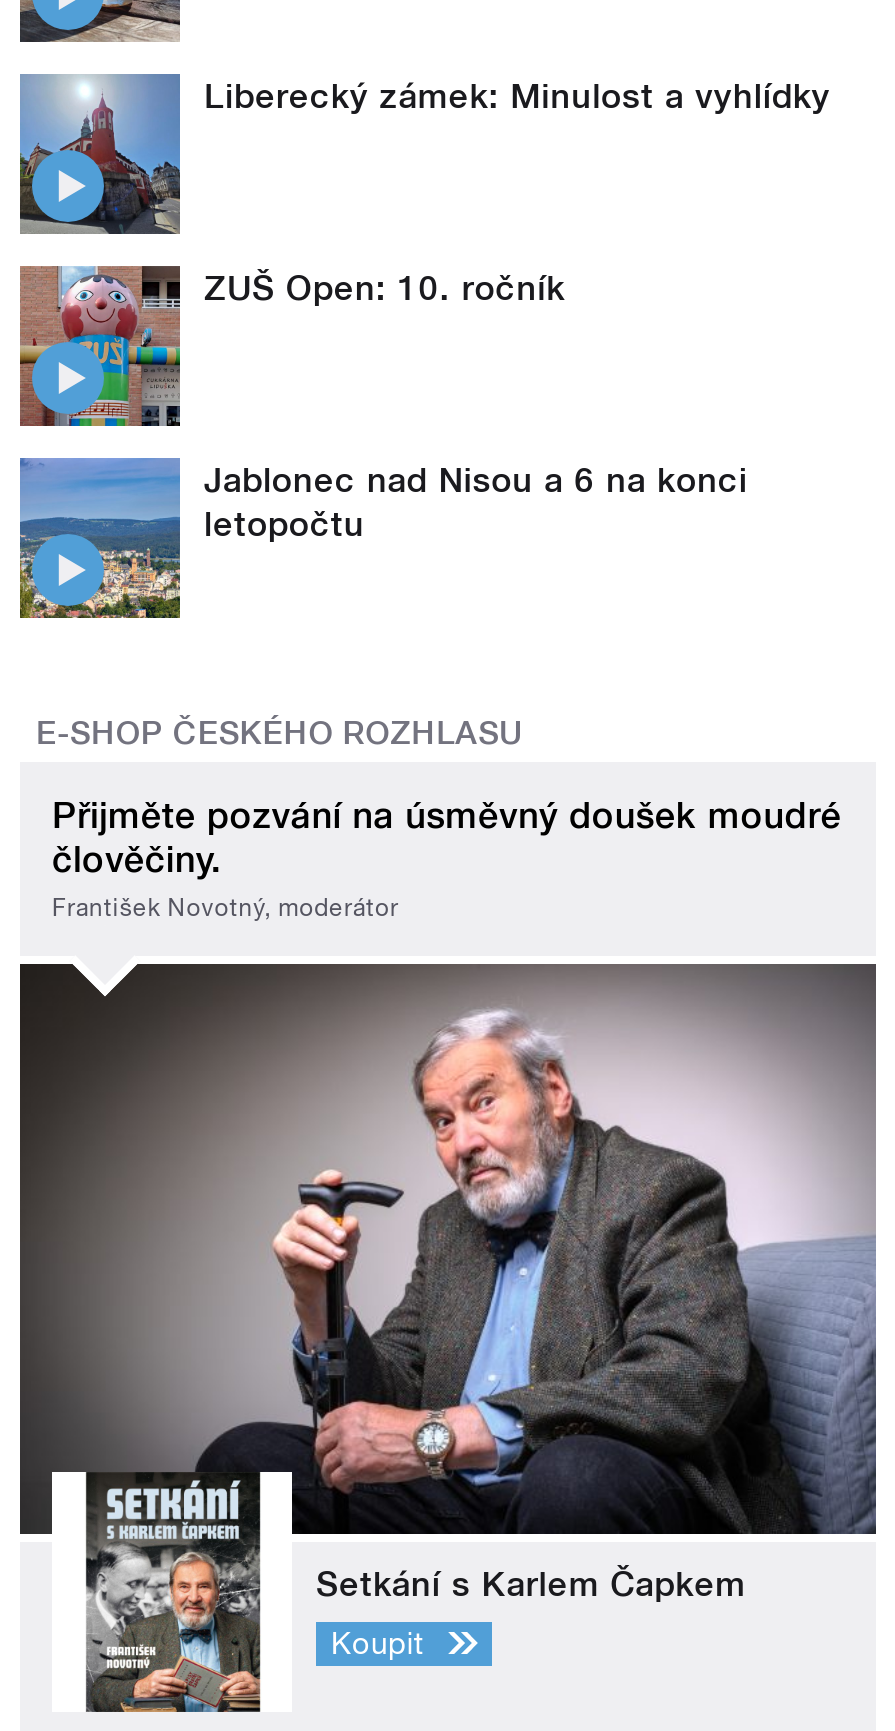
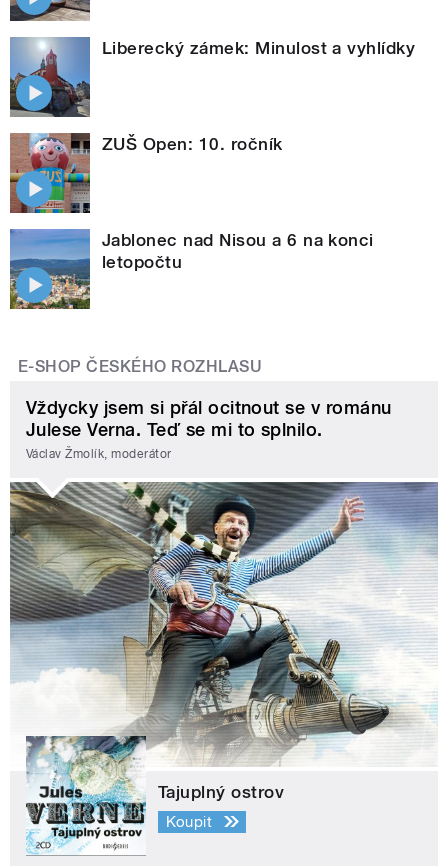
- Přijměte pozvání na úsměvný doušek moudré
- člověčiny.
- František Novotný, moderátor
+ Vždycky jsem si přál ocitnout se v románu
+ Julese Verna. Teď se mi to splnilo.
+ Václav Žmolík, moderátor

- [image]
- Setkání s Karlem Čapkem
+ [image]
+ Tajuplný ostrov
